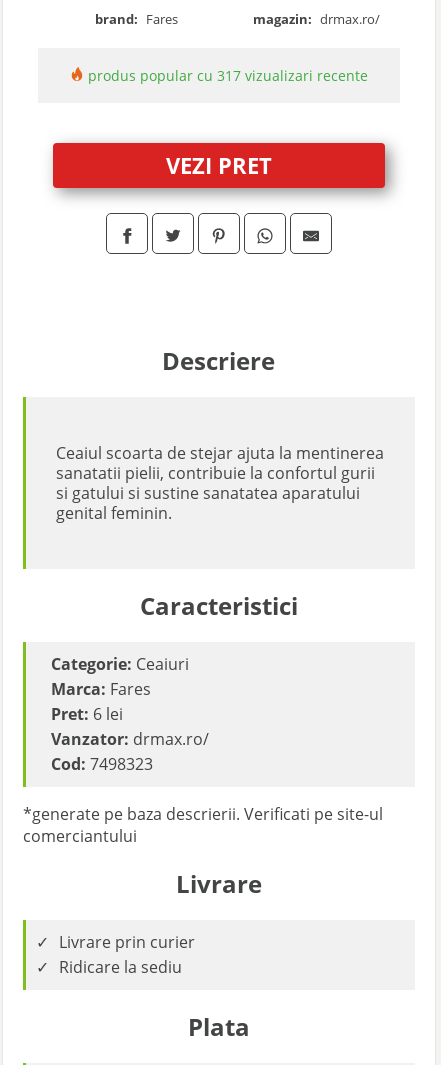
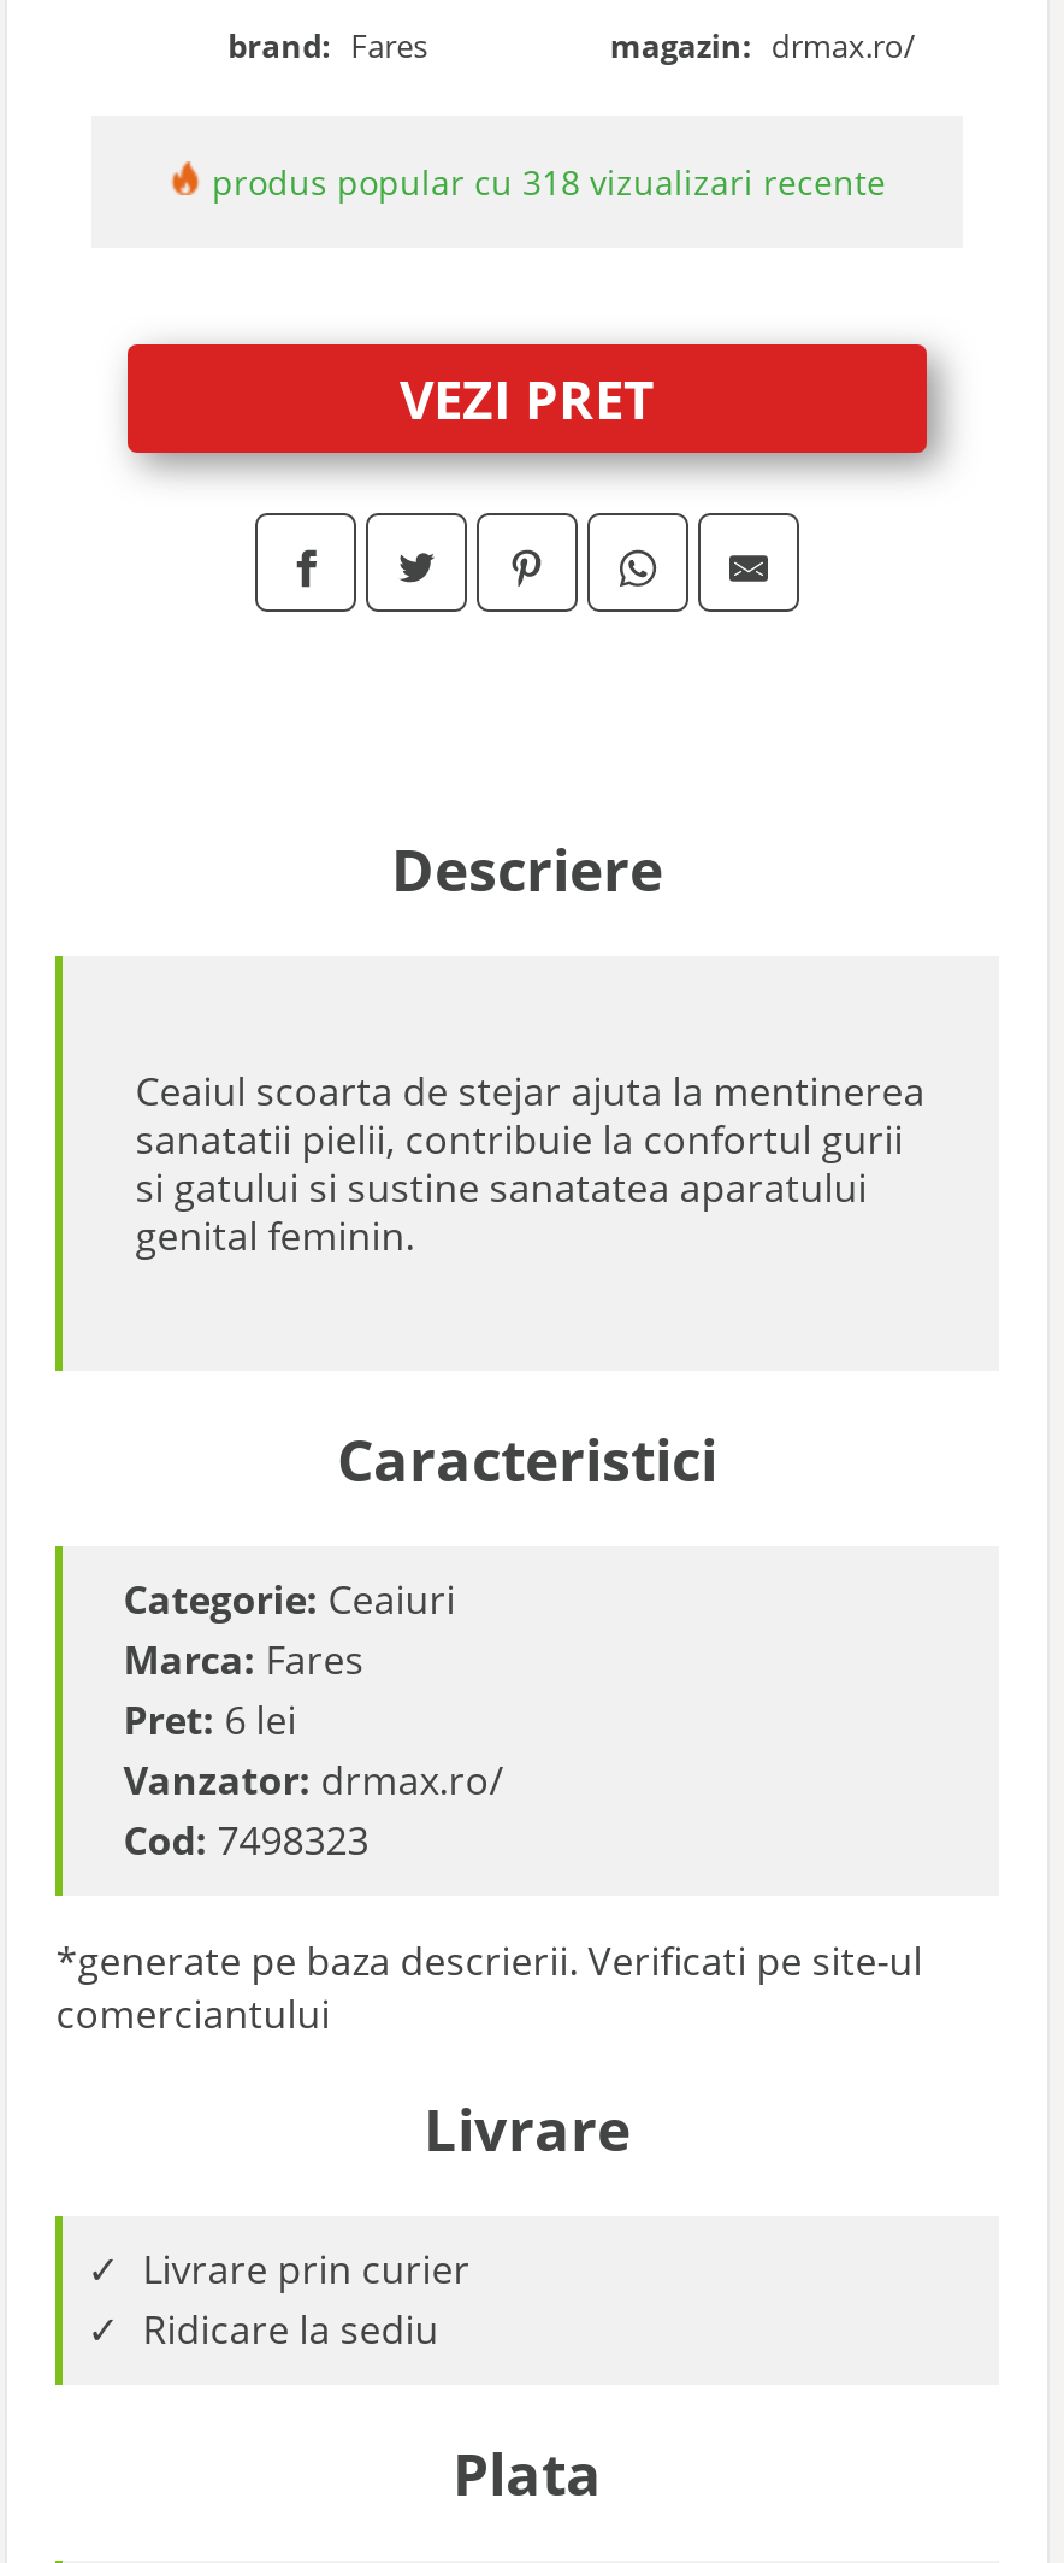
- produs popular cu 317 vizualizari recente
+ produs popular cu 318 vizualizari recente
